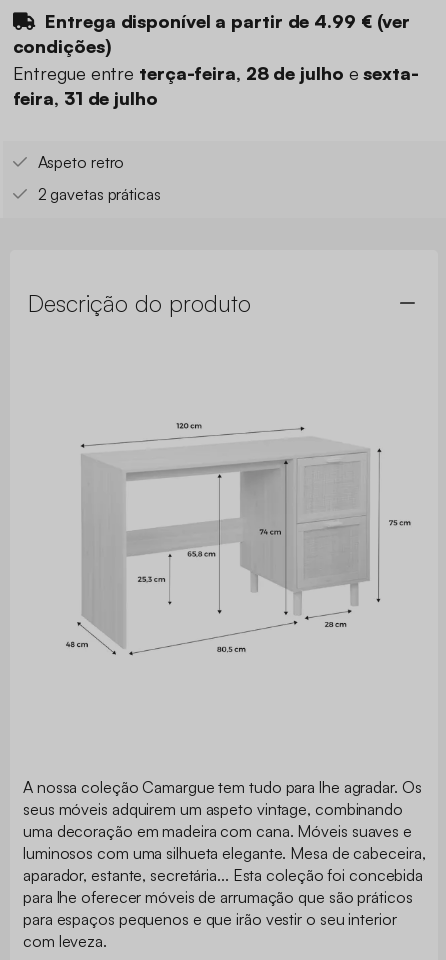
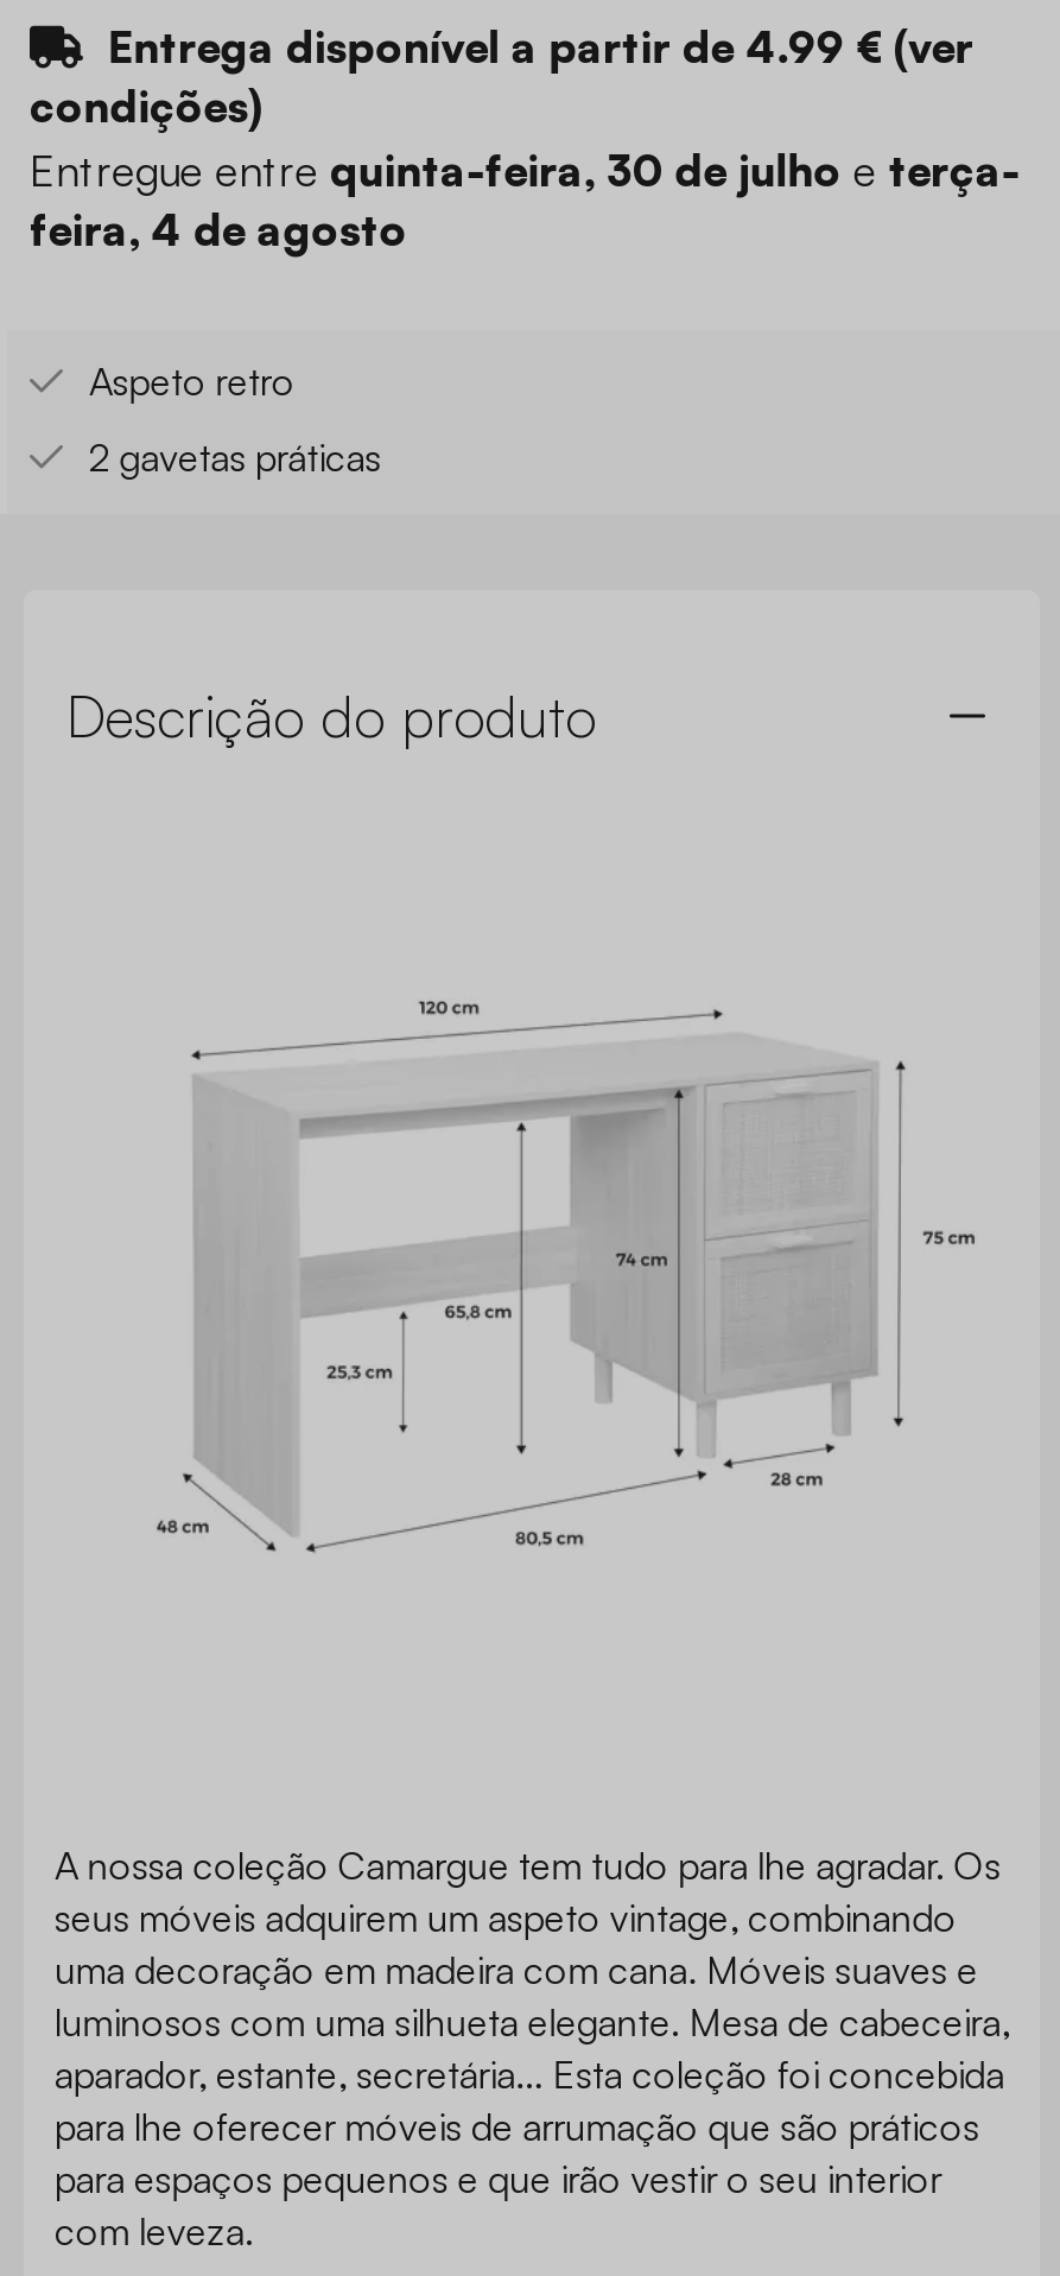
- Entregue entre terça-feira, 28 de julho e sexta-
+ Entregue entre quinta-feira, 30 de julho e terça-

- feira, 31 de julho
+ feira, 4 de agosto
